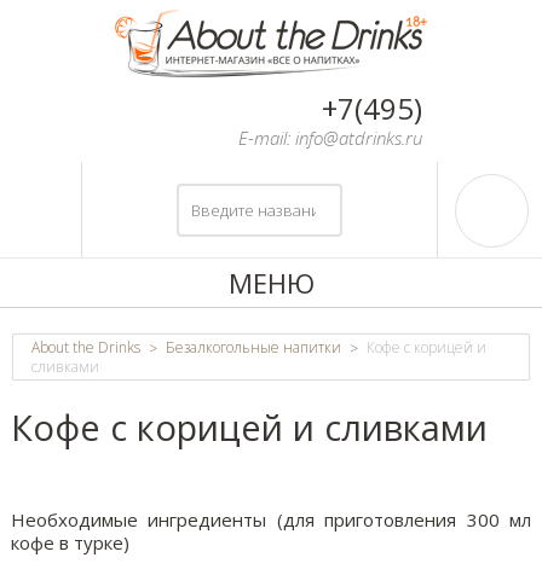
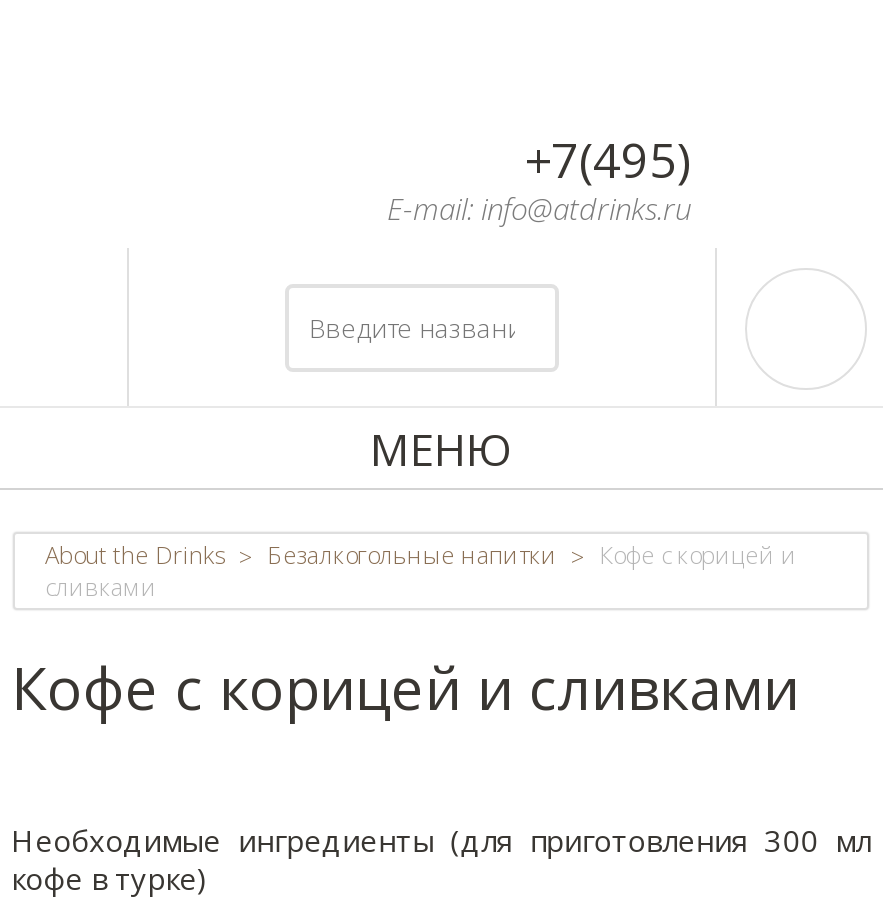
- [image]
